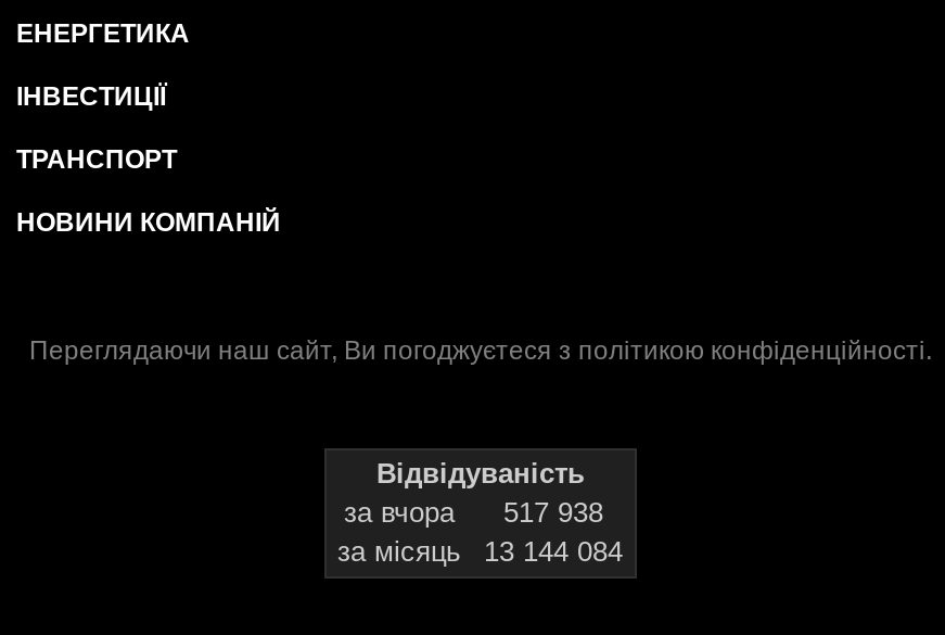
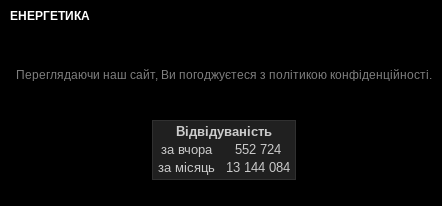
- ІНВЕСТИЦІЇ
- ТРАНСПОРТ
- НОВИНИ КОМПАНІЙ

- за вчора 517 938
+ за вчора 552 724
